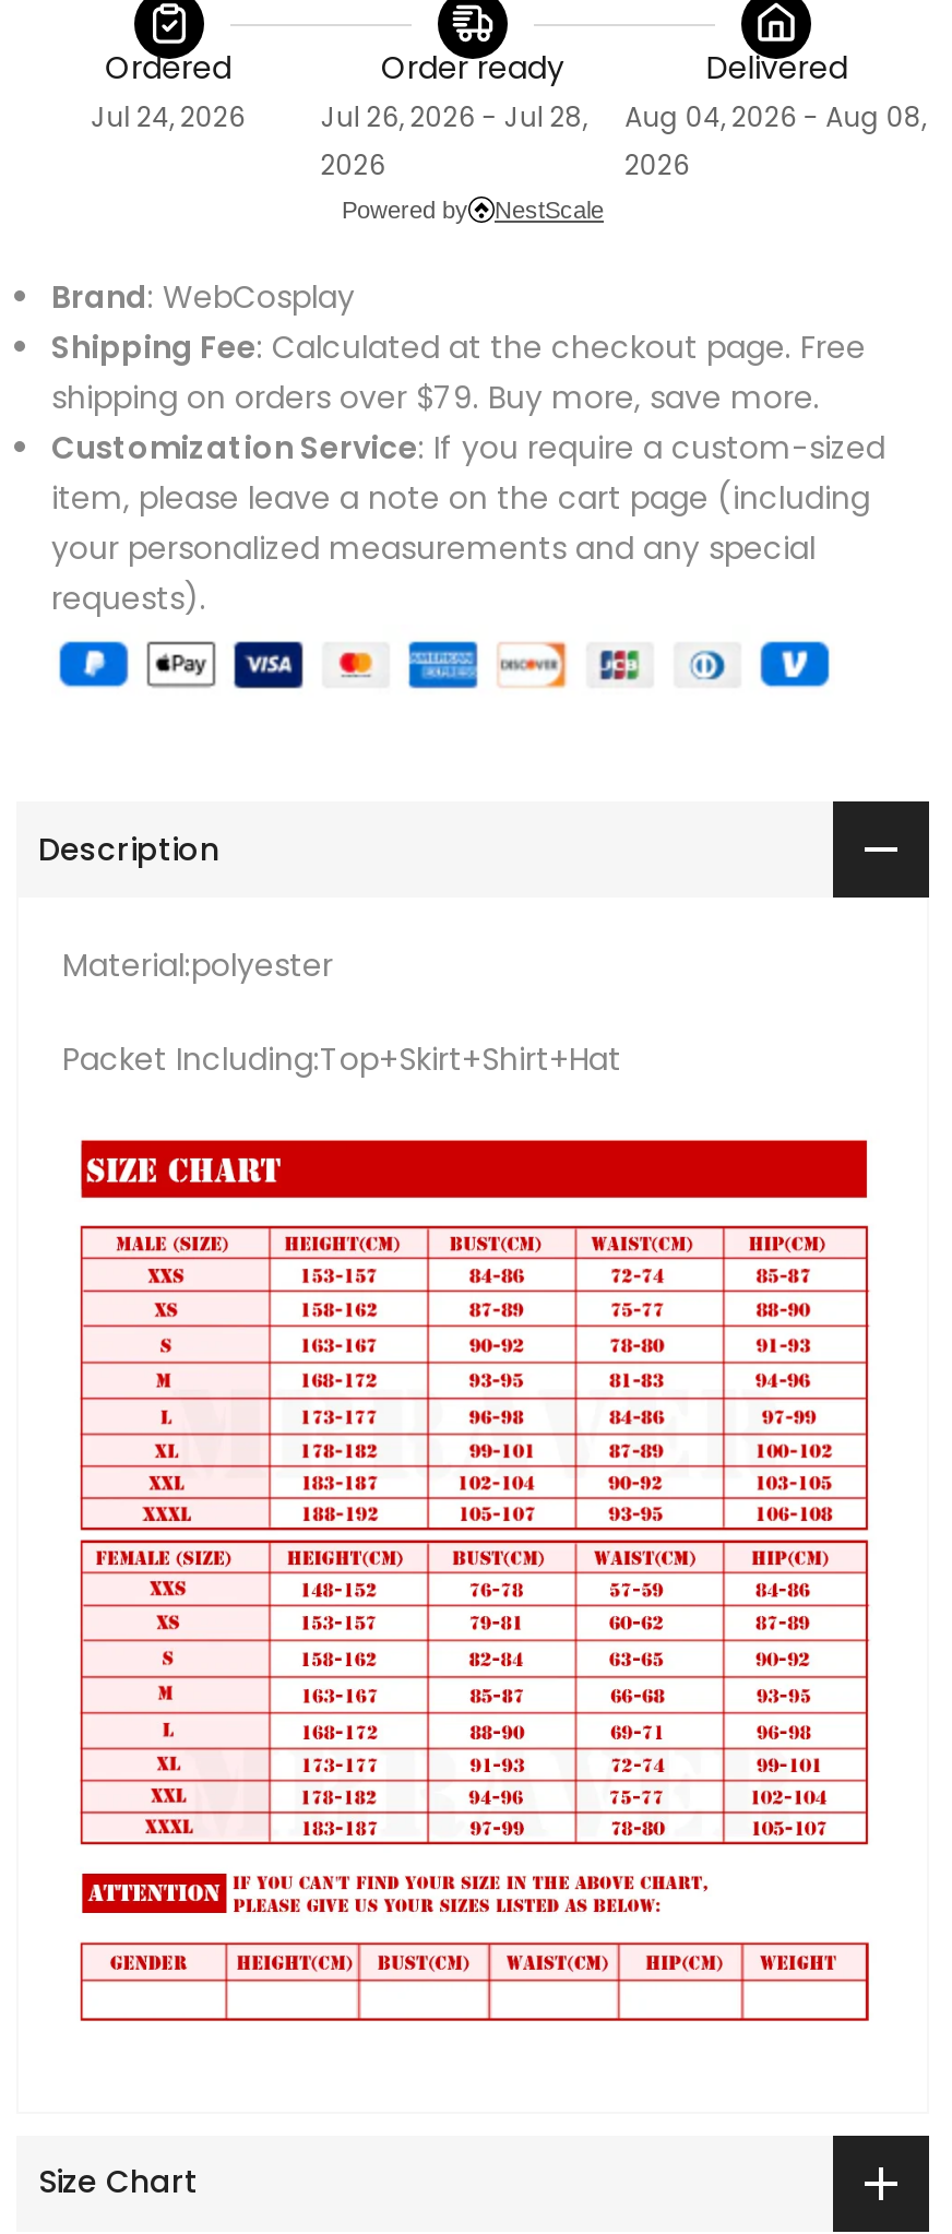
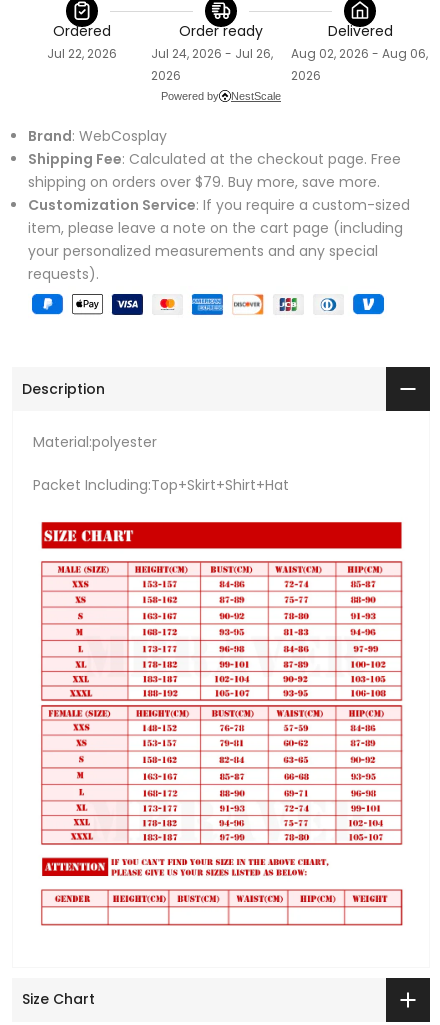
- Jul 24, 2026
+ Jul 22, 2026

- Jul 26, 2026 - Jul 28,
+ Jul 24, 2026 - Jul 26,

- Aug 04, 2026 - Aug 08,
+ Aug 02, 2026 - Aug 06,
